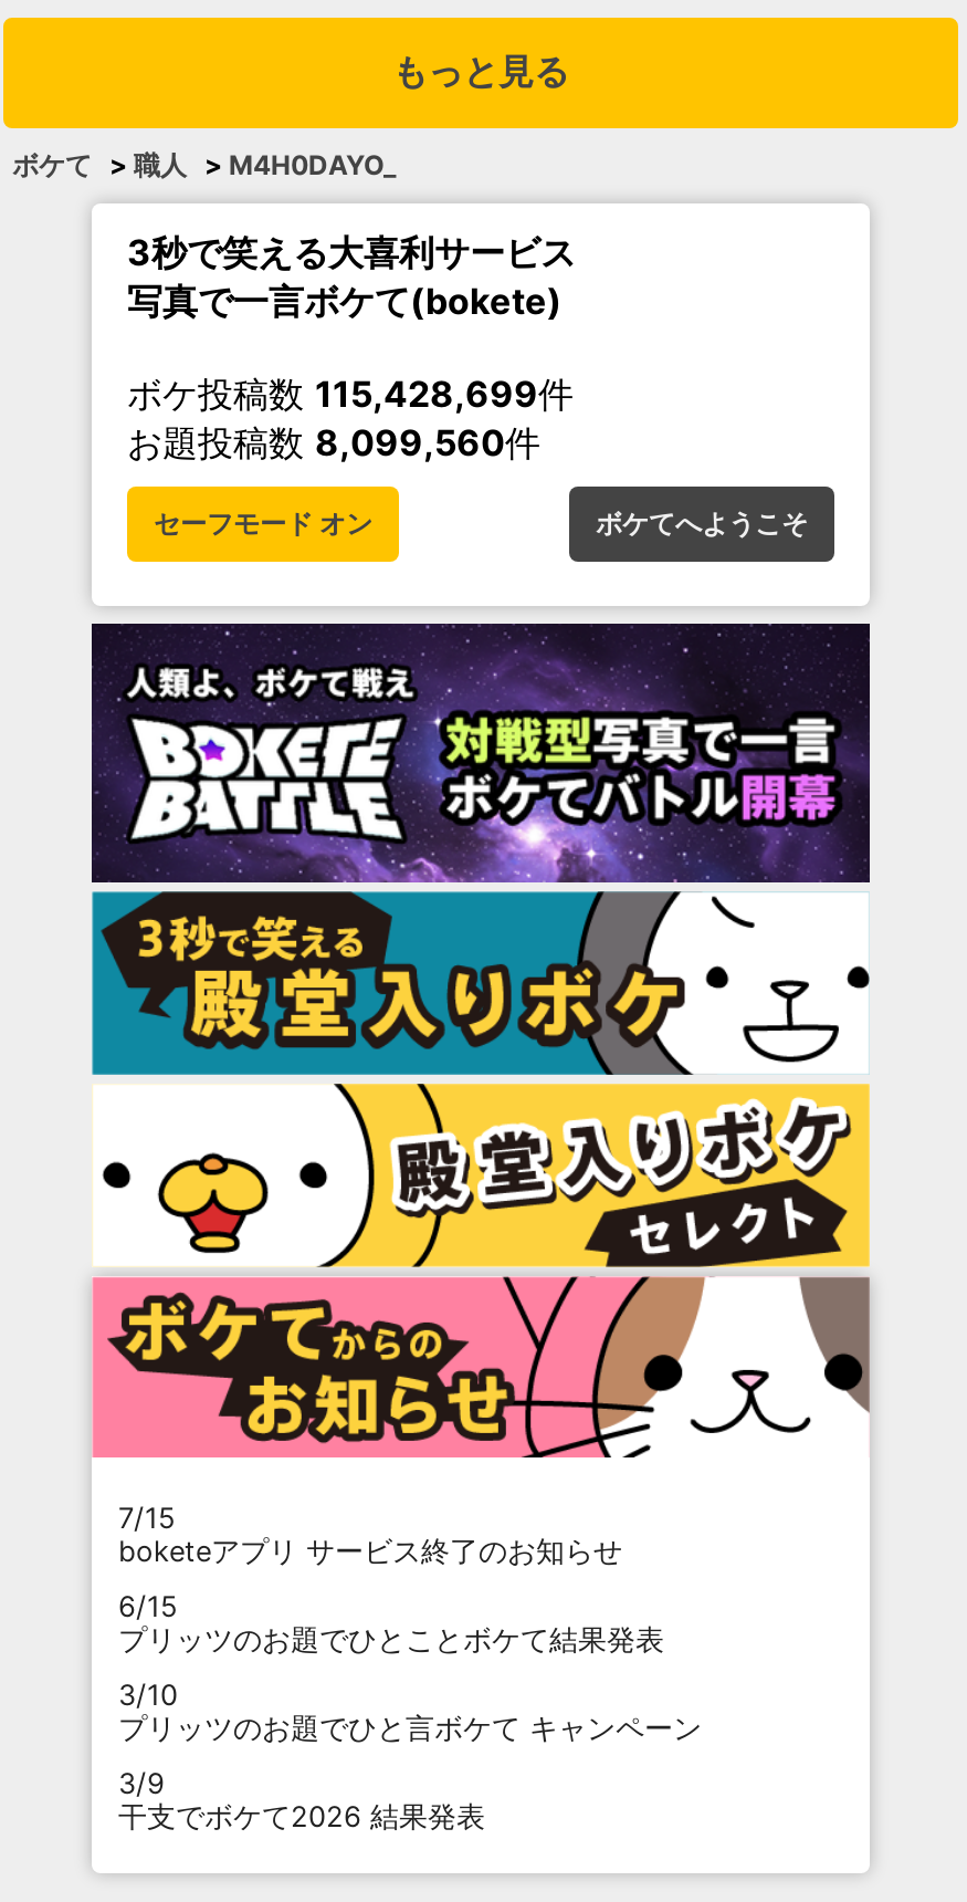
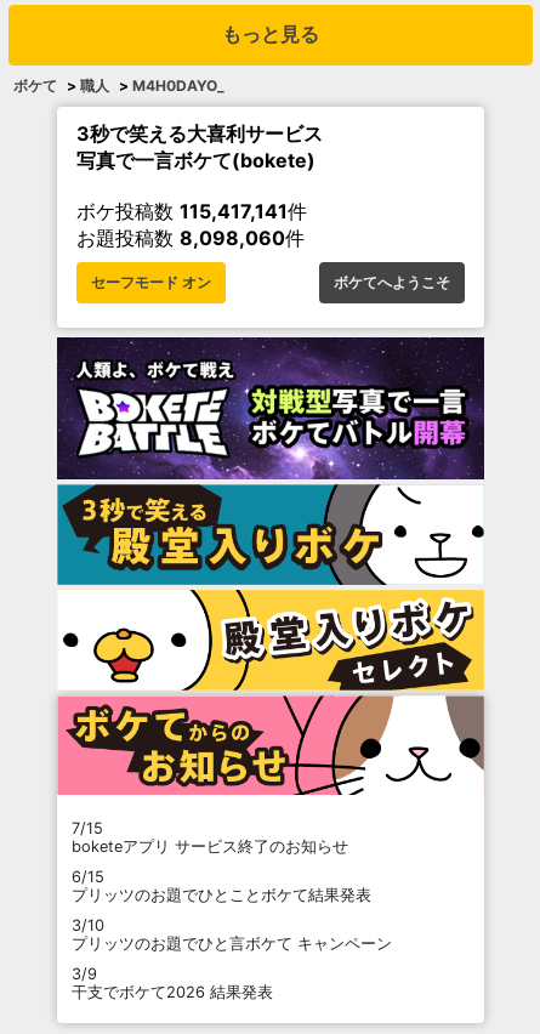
- ボケ投稿数115,428,699件
+ ボケ投稿数115,417,141件

- お題投稿数8,099,560件
+ お題投稿数8,098,060件
